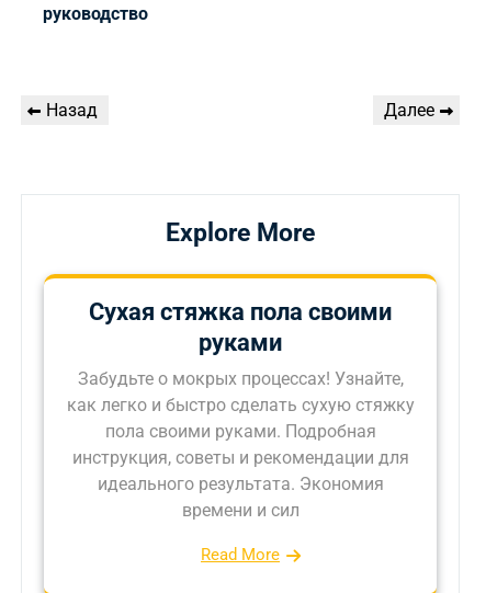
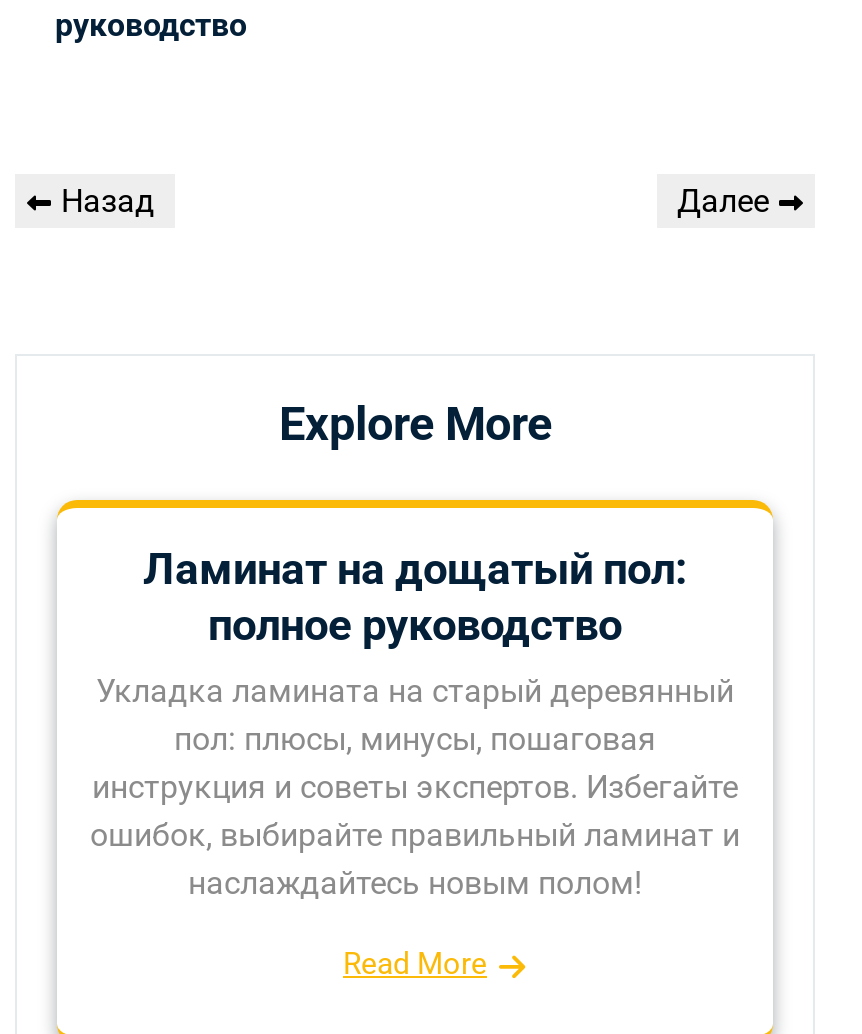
- Сухая стяжка пола своими
- руками
- Забудьте о мокрых процессах! Узнайте,
- как легко и быстро сделать сухую стяжку
- пола своими руками. Подробная
- инструкция, советы и рекомендации для
- идеального результата. Экономия
- времени и сил
+ Ламинат на дощатый пол:
+ полное руководство
+ Укладка ламината на старый деревянный
+ пол: плюсы, минусы, пошаговая
+ инструкция и советы экспертов. Избегайте
+ ошибок, выбирайте правильный ламинат и
+ наслаждайтесь новым полом!
